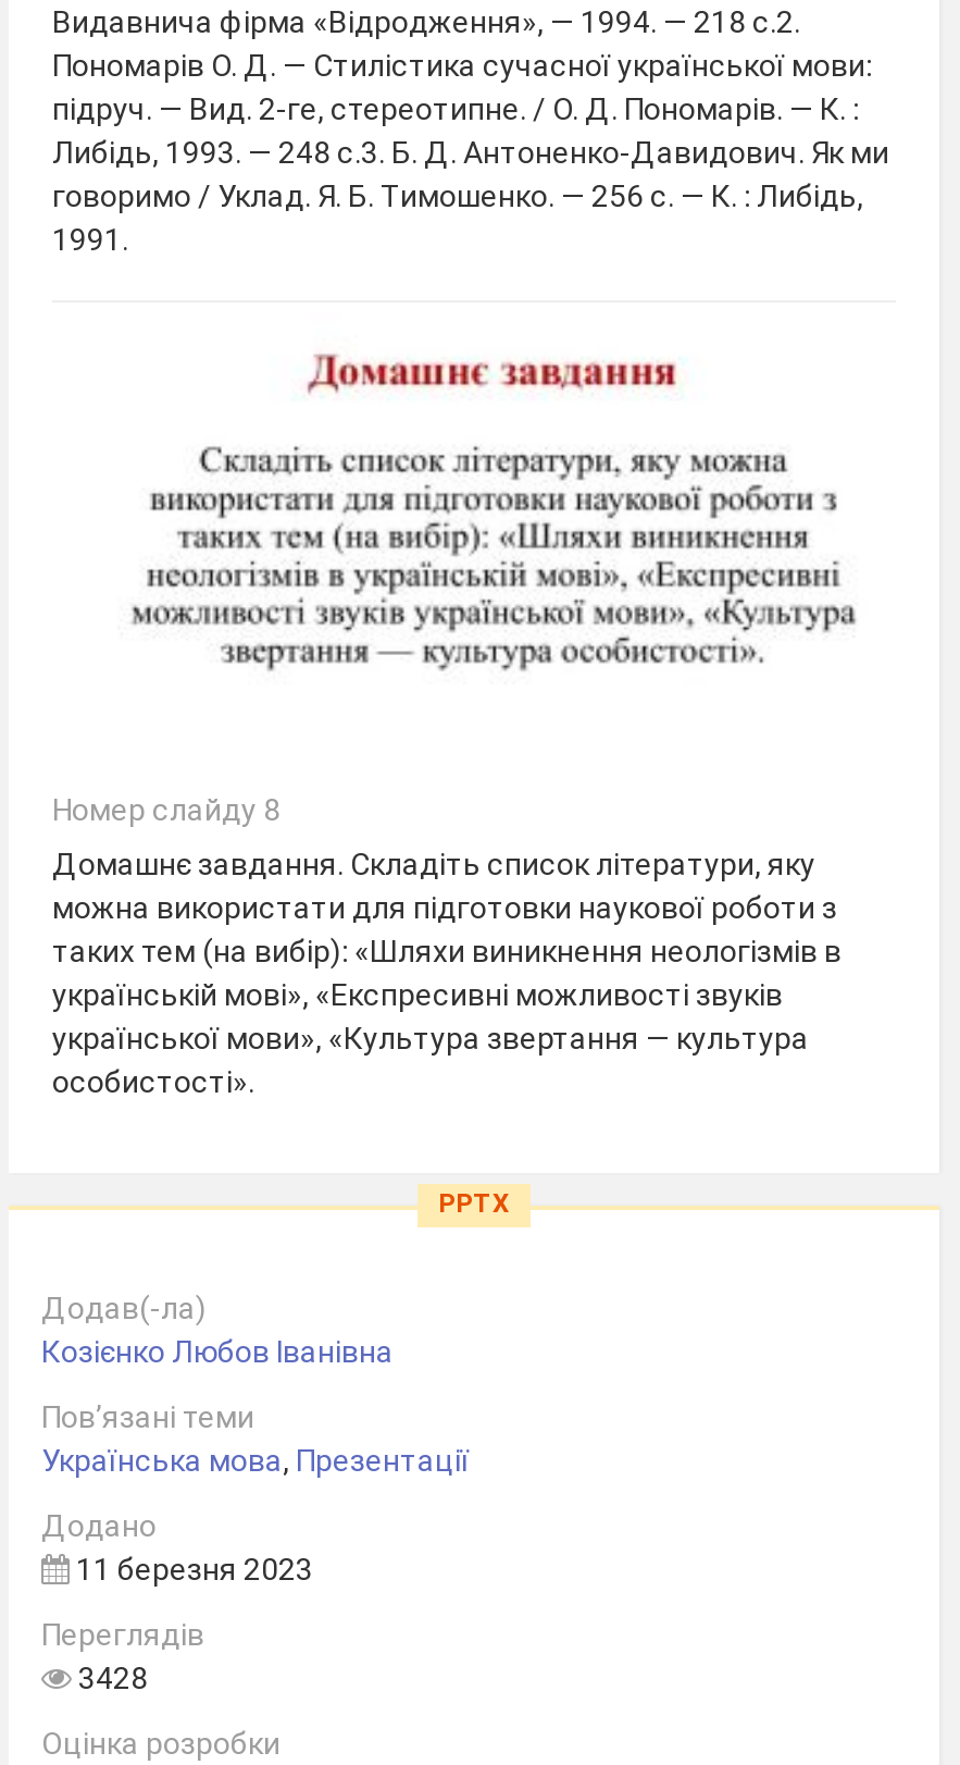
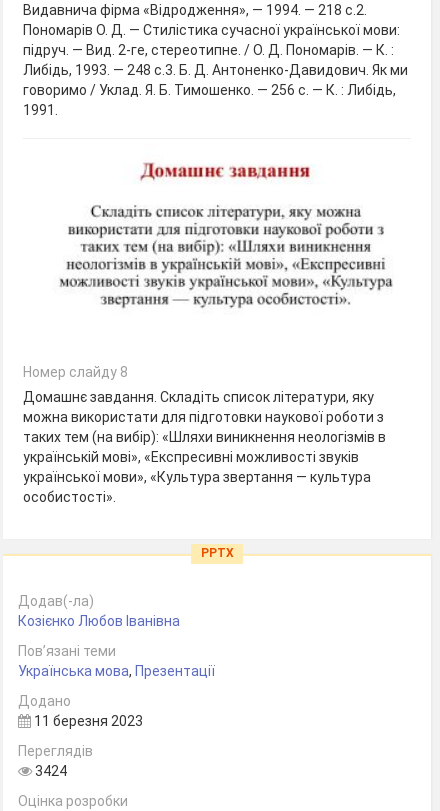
- 3428
+ 3424
